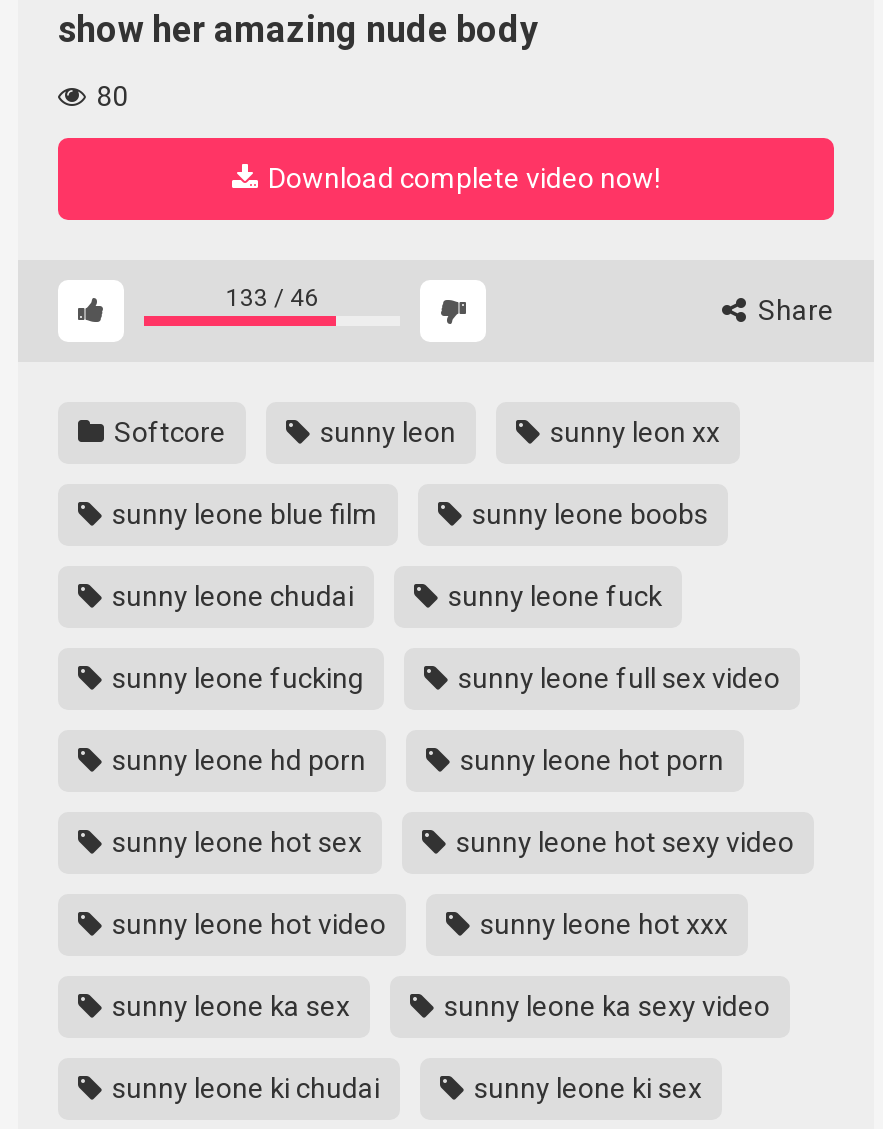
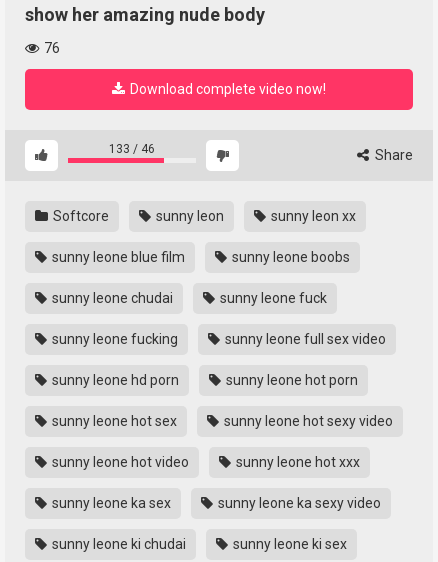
- 80
+ 76
